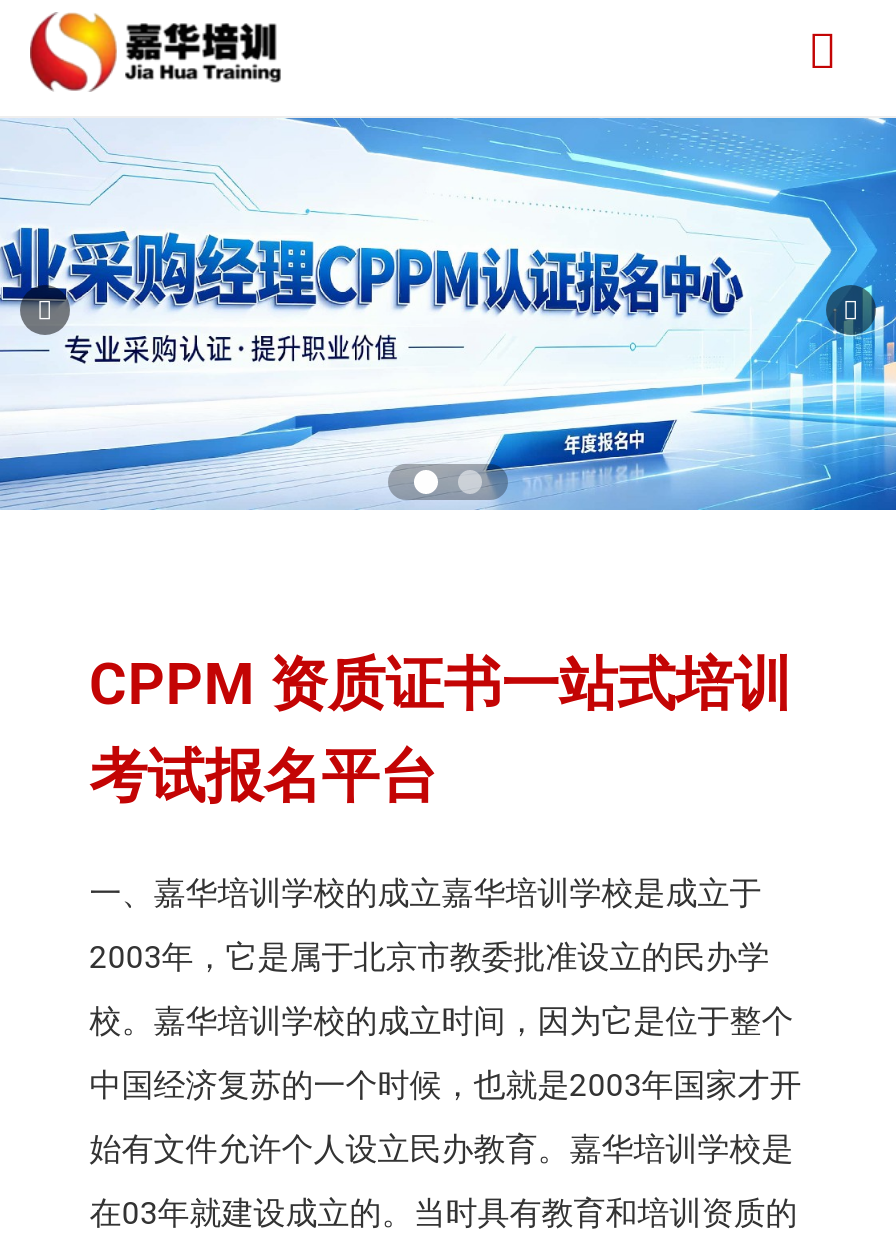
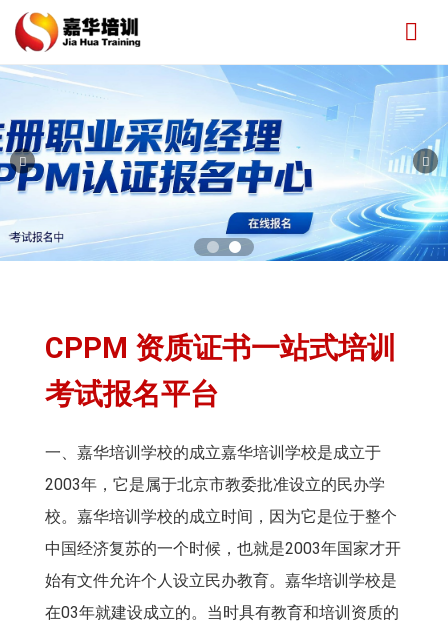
- [image]
+ [image]
